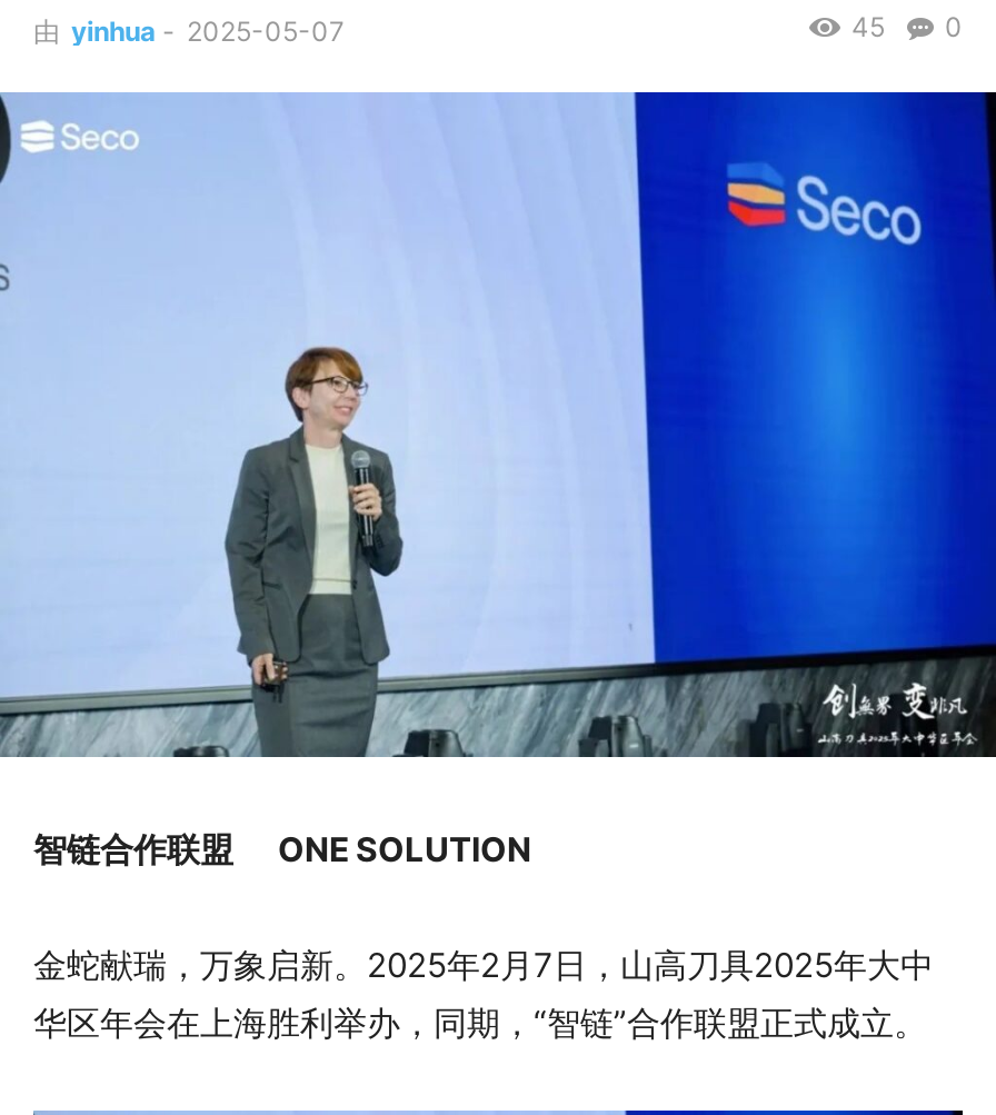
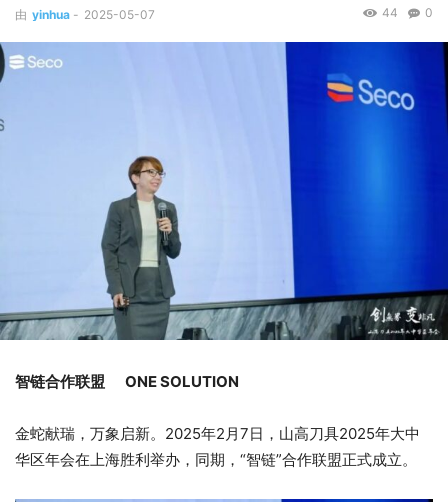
- 45 0
+ 44 0
